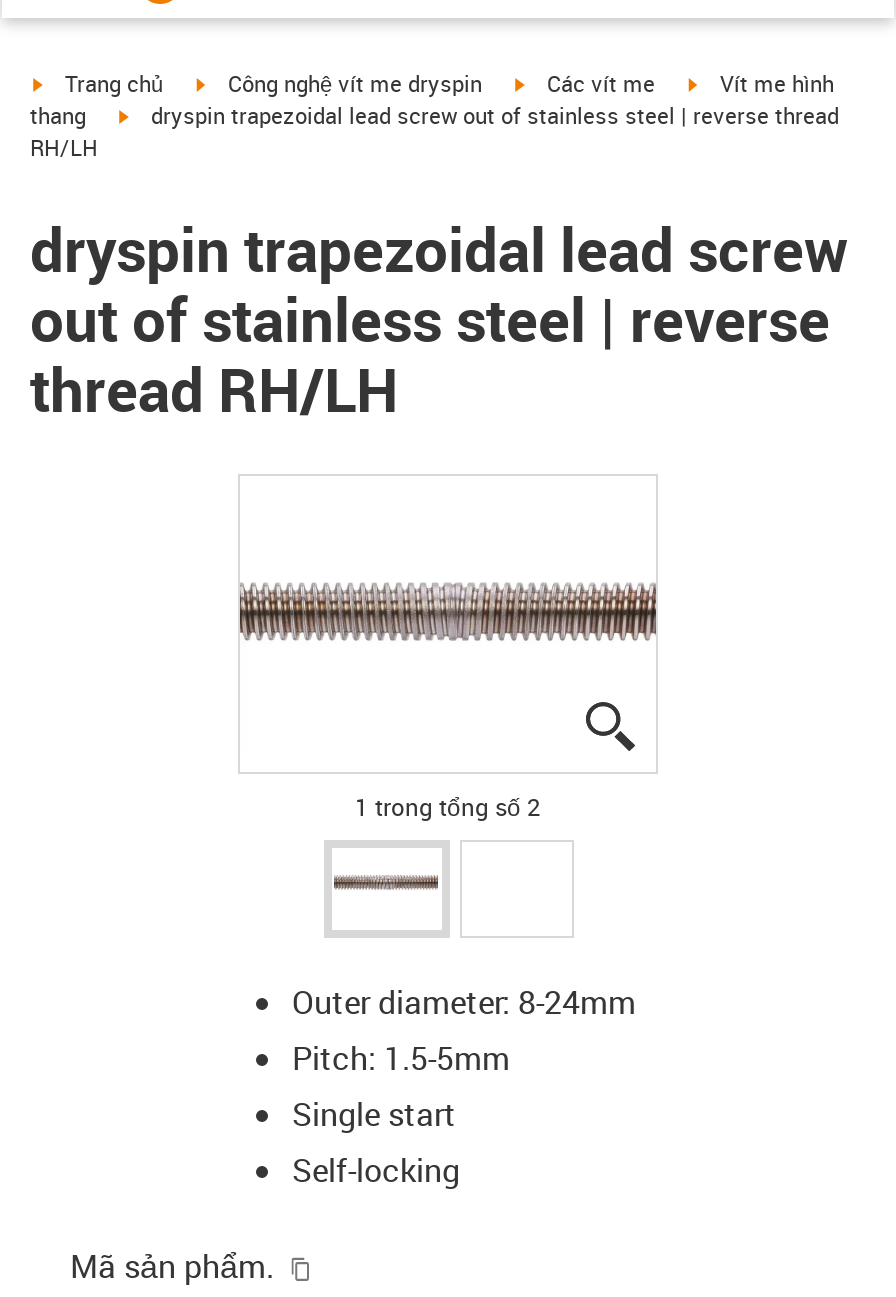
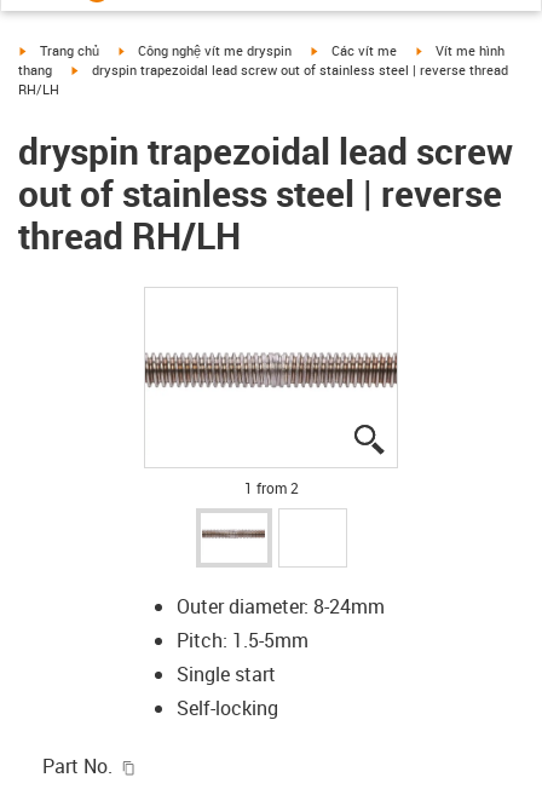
- 1 trong tổng số 2
+ 1 from 2

- Mã sản phẩm.
+ Part No.
